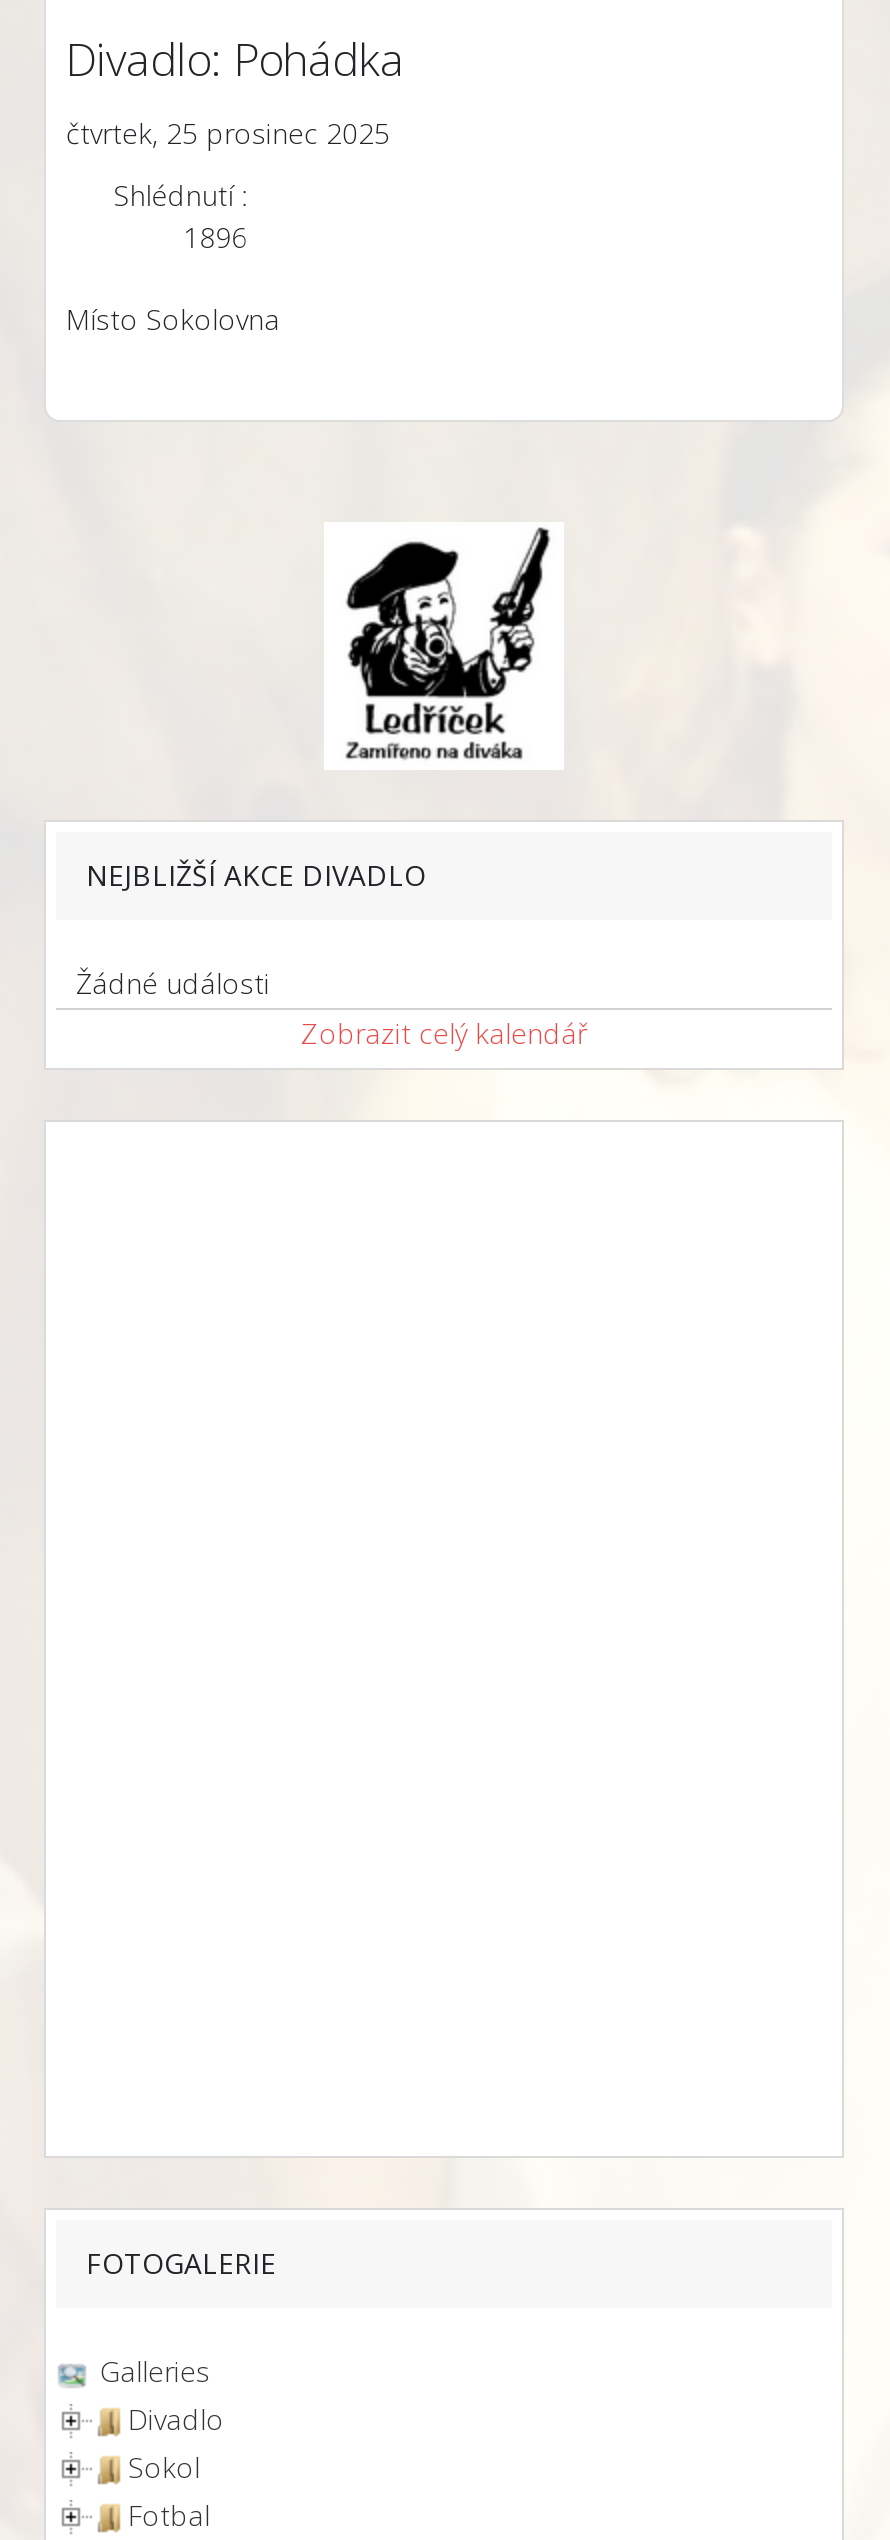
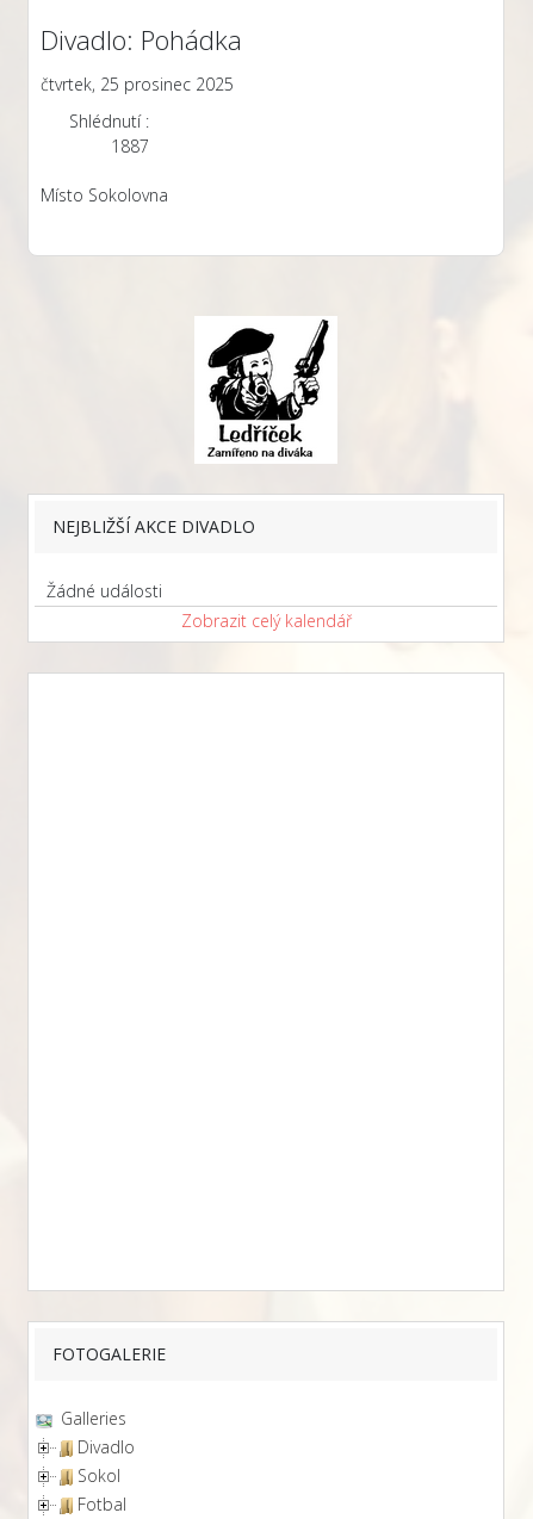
- 1896
+ 1887
